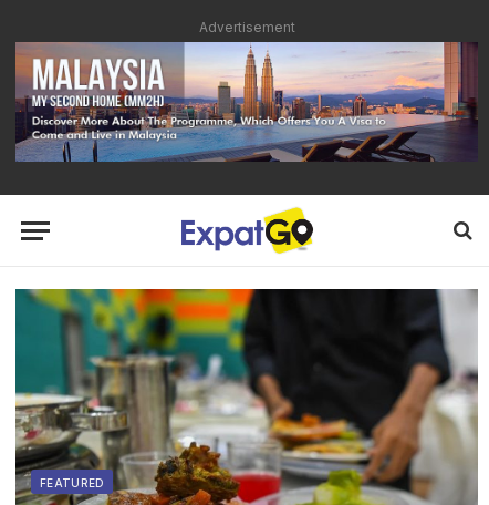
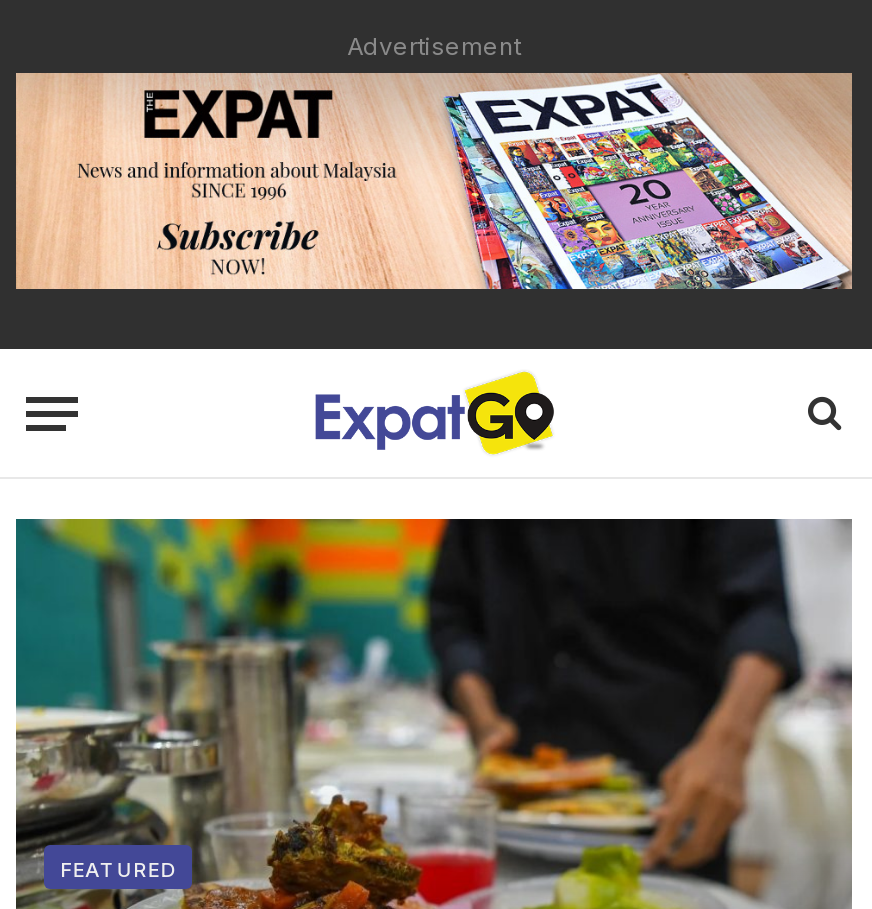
- [image]
+ [image]
